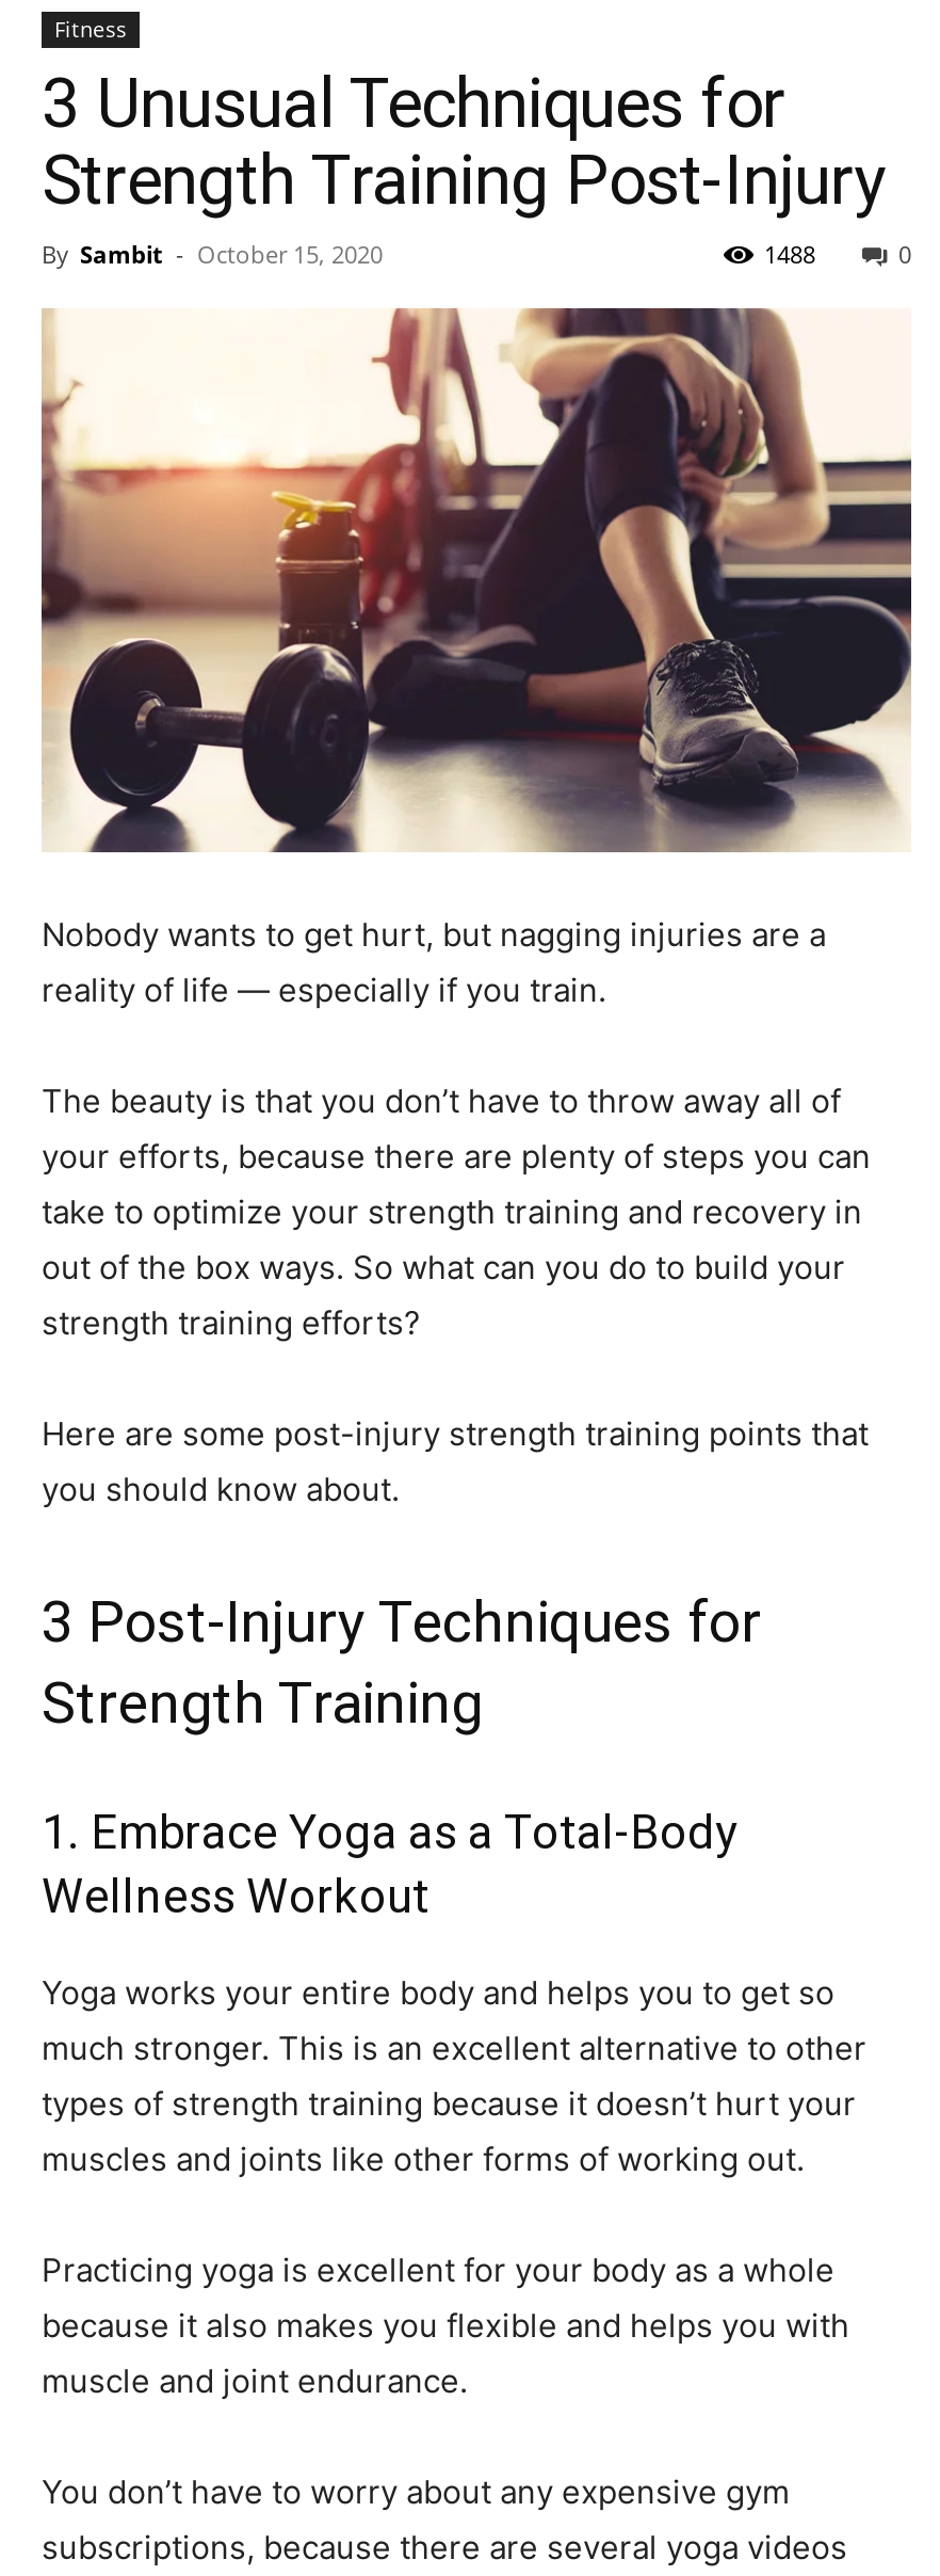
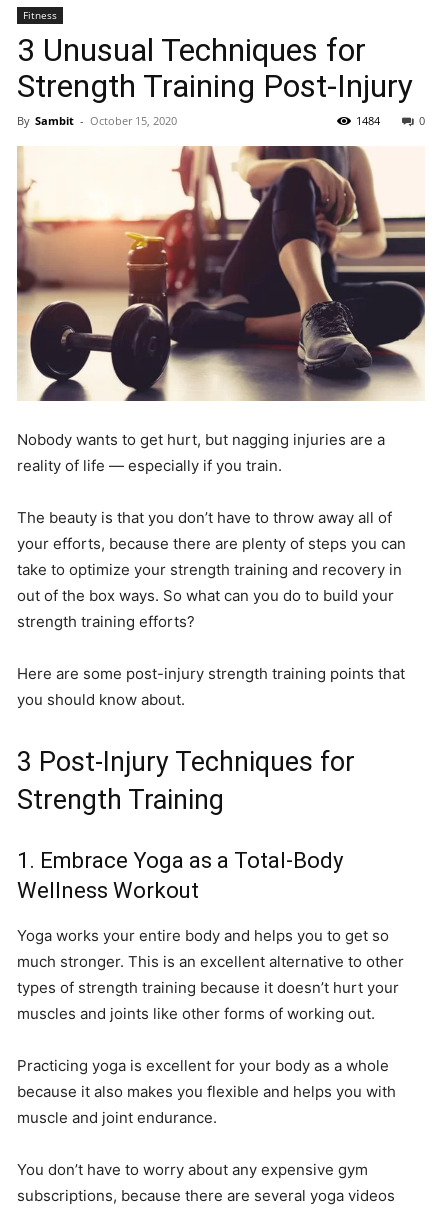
- 1488
+ 1484
